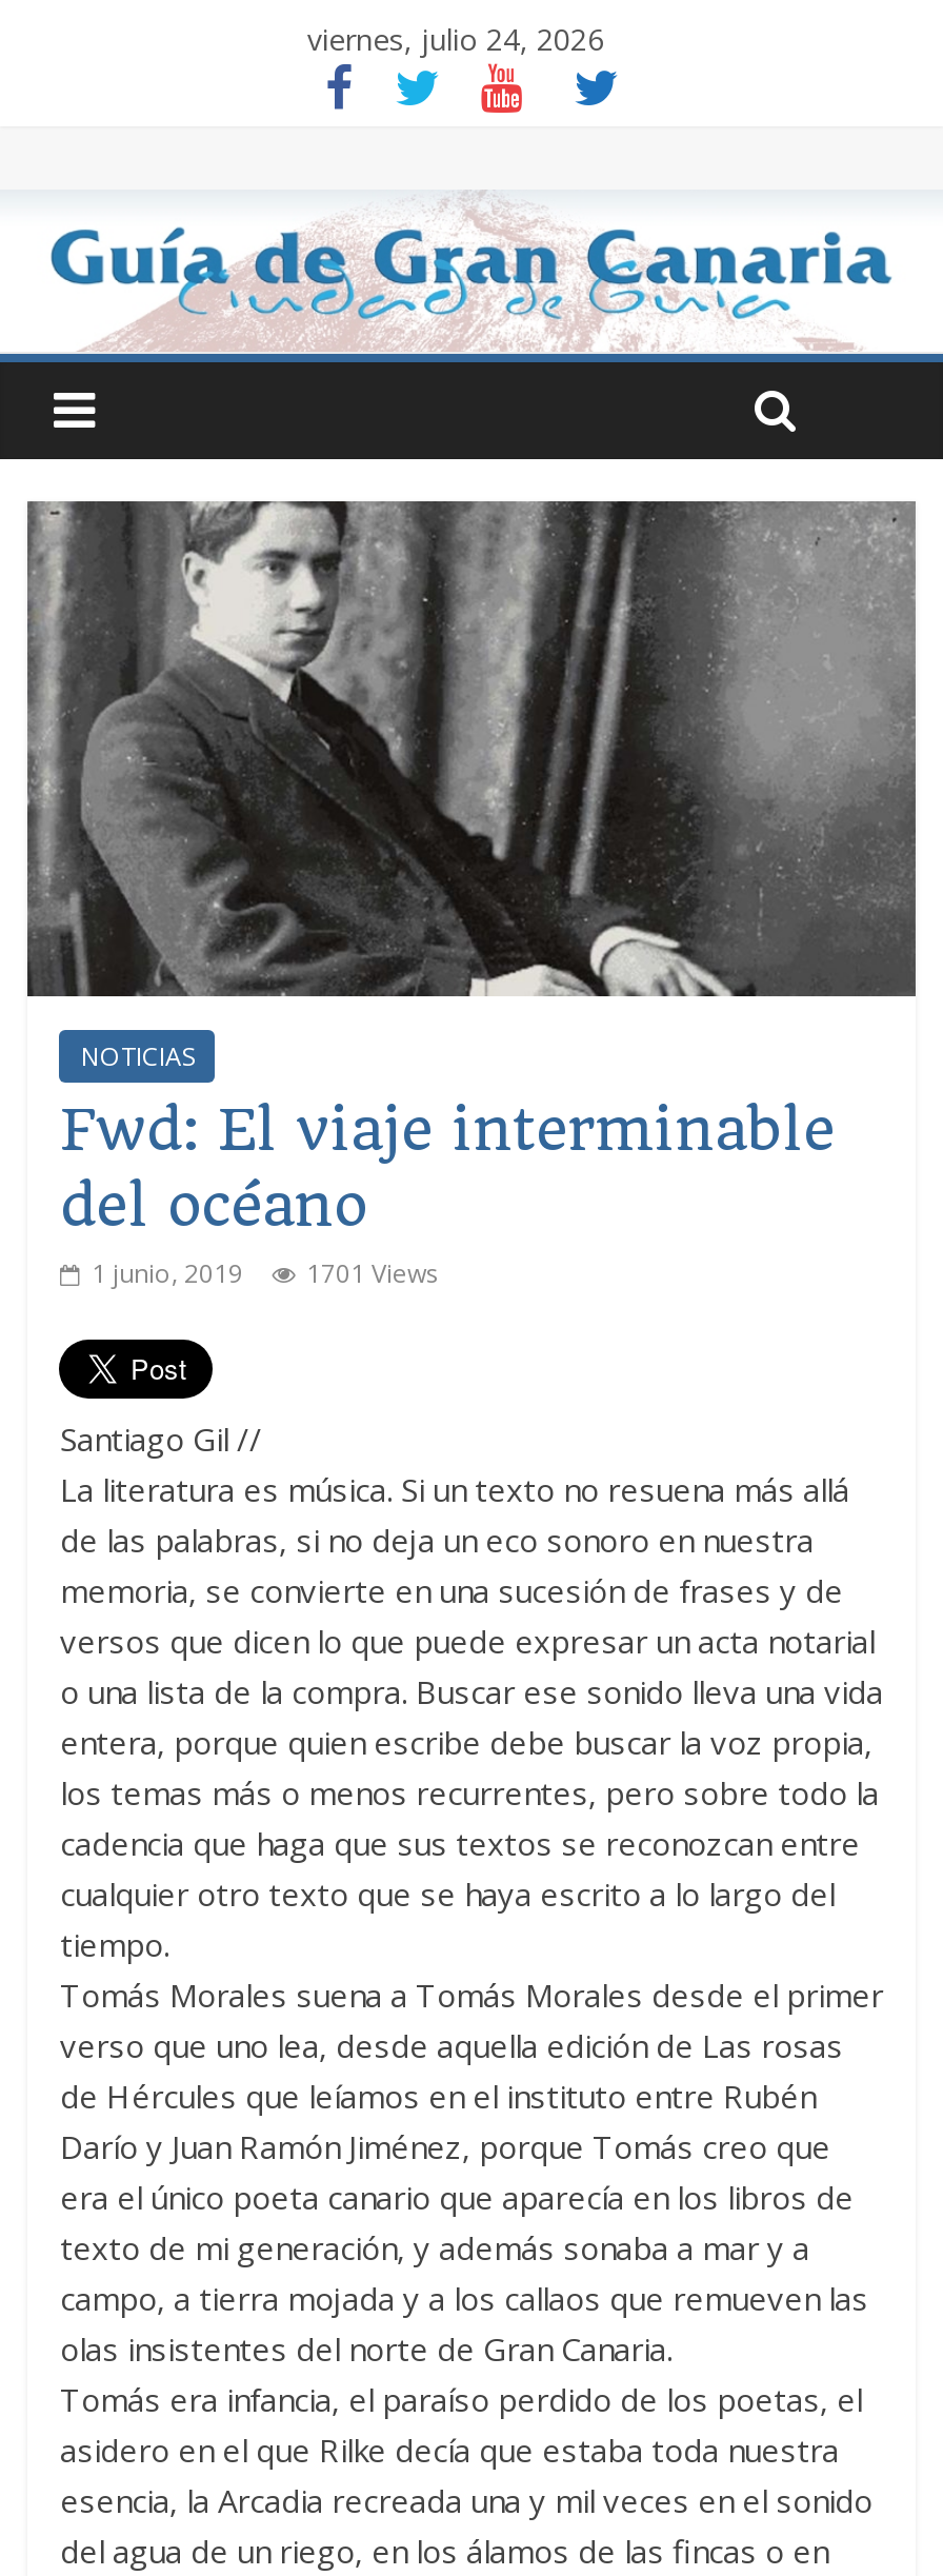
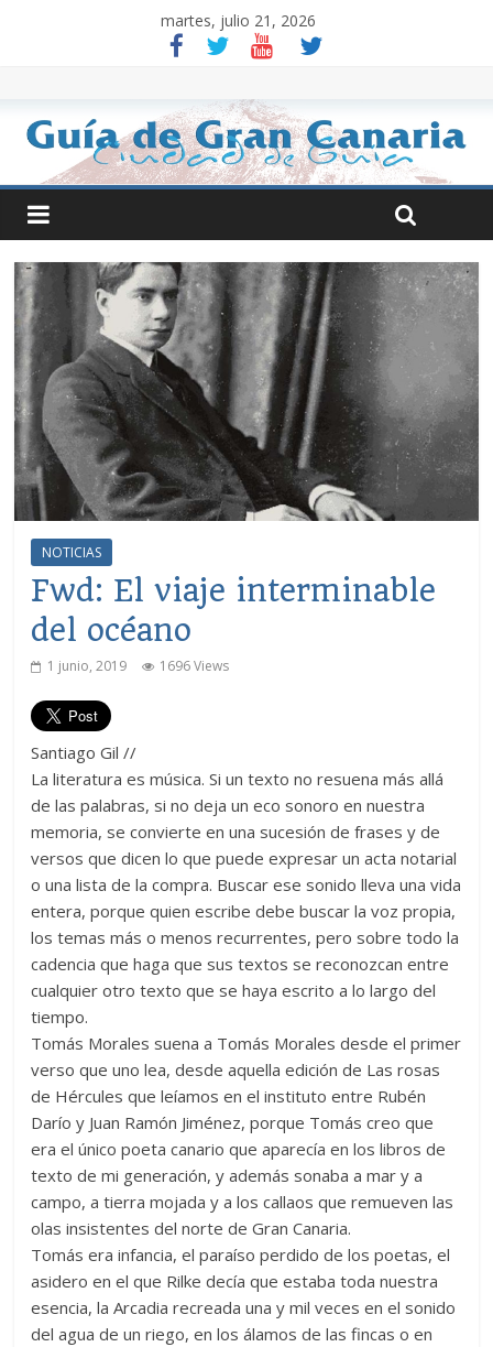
- viernes, julio 24, 2026
+ martes, julio 21, 2026

- 1 junio, 2019 1701 Views
+ 1 junio, 2019 1696 Views
